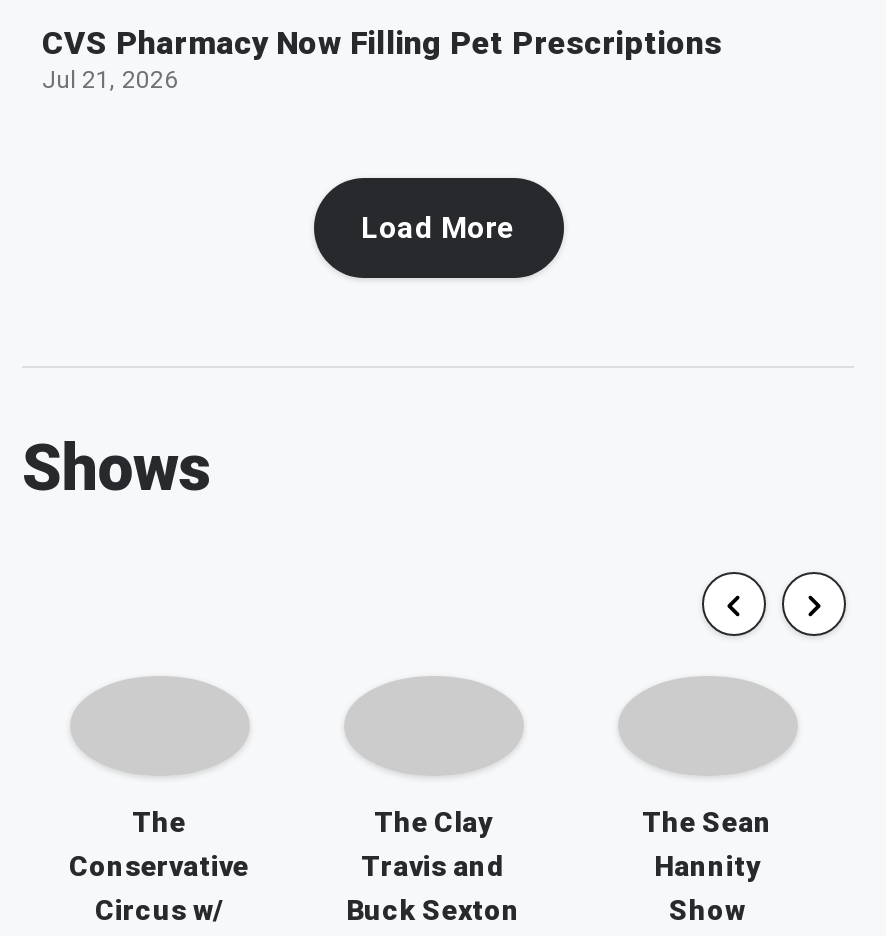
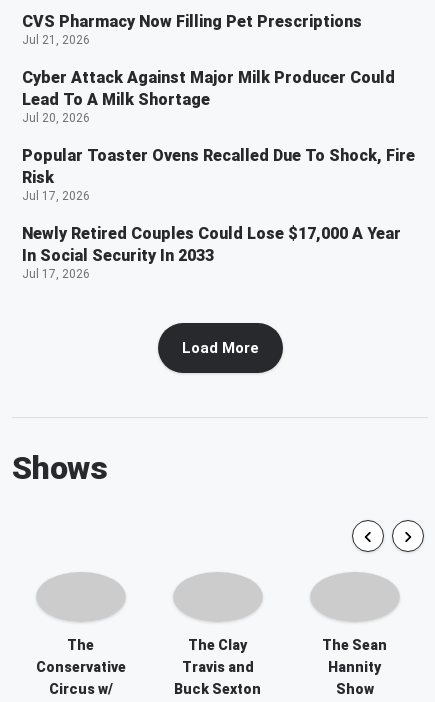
+ Cyber Attack Against Major Milk Producer Could
+ Lead To A Milk Shortage
+ Jul 20, 2026
+ Popular Toaster Ovens Recalled Due To Shock, Fire
+ Risk
+ Jul 17, 2026
+ Newly Retired Couples Could Lose $17,000 A Year
+ In Social Security In 2033
+ Jul 17, 2026
